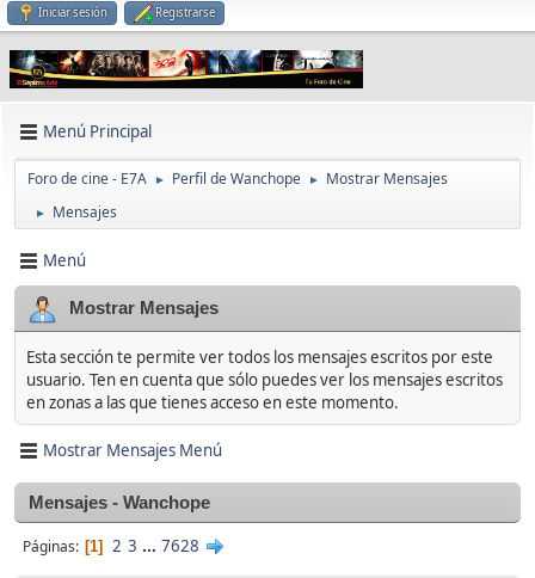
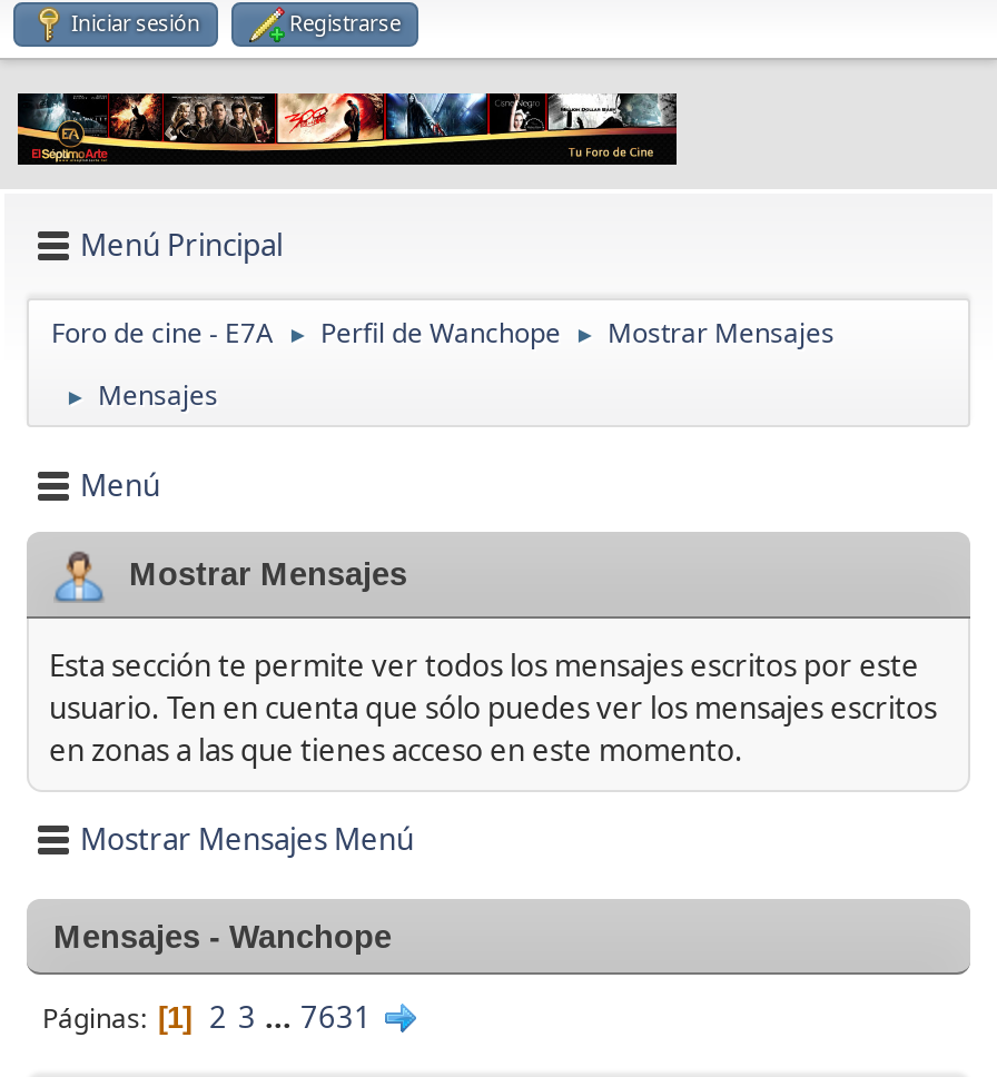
- Páginas 1 2 3 ... 7628
+ Páginas 1 2 3 ... 7631
